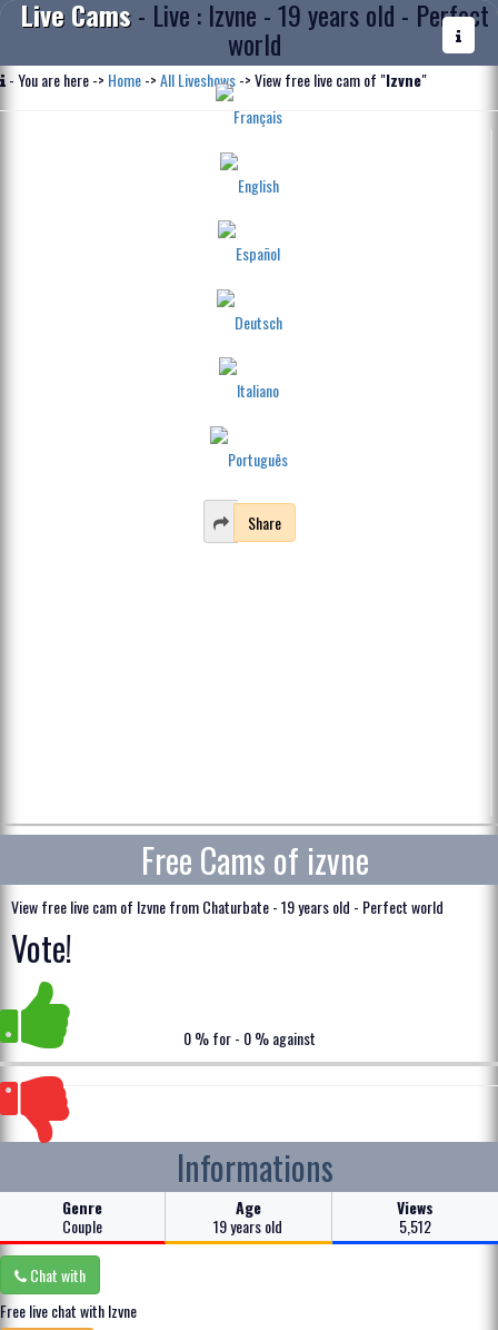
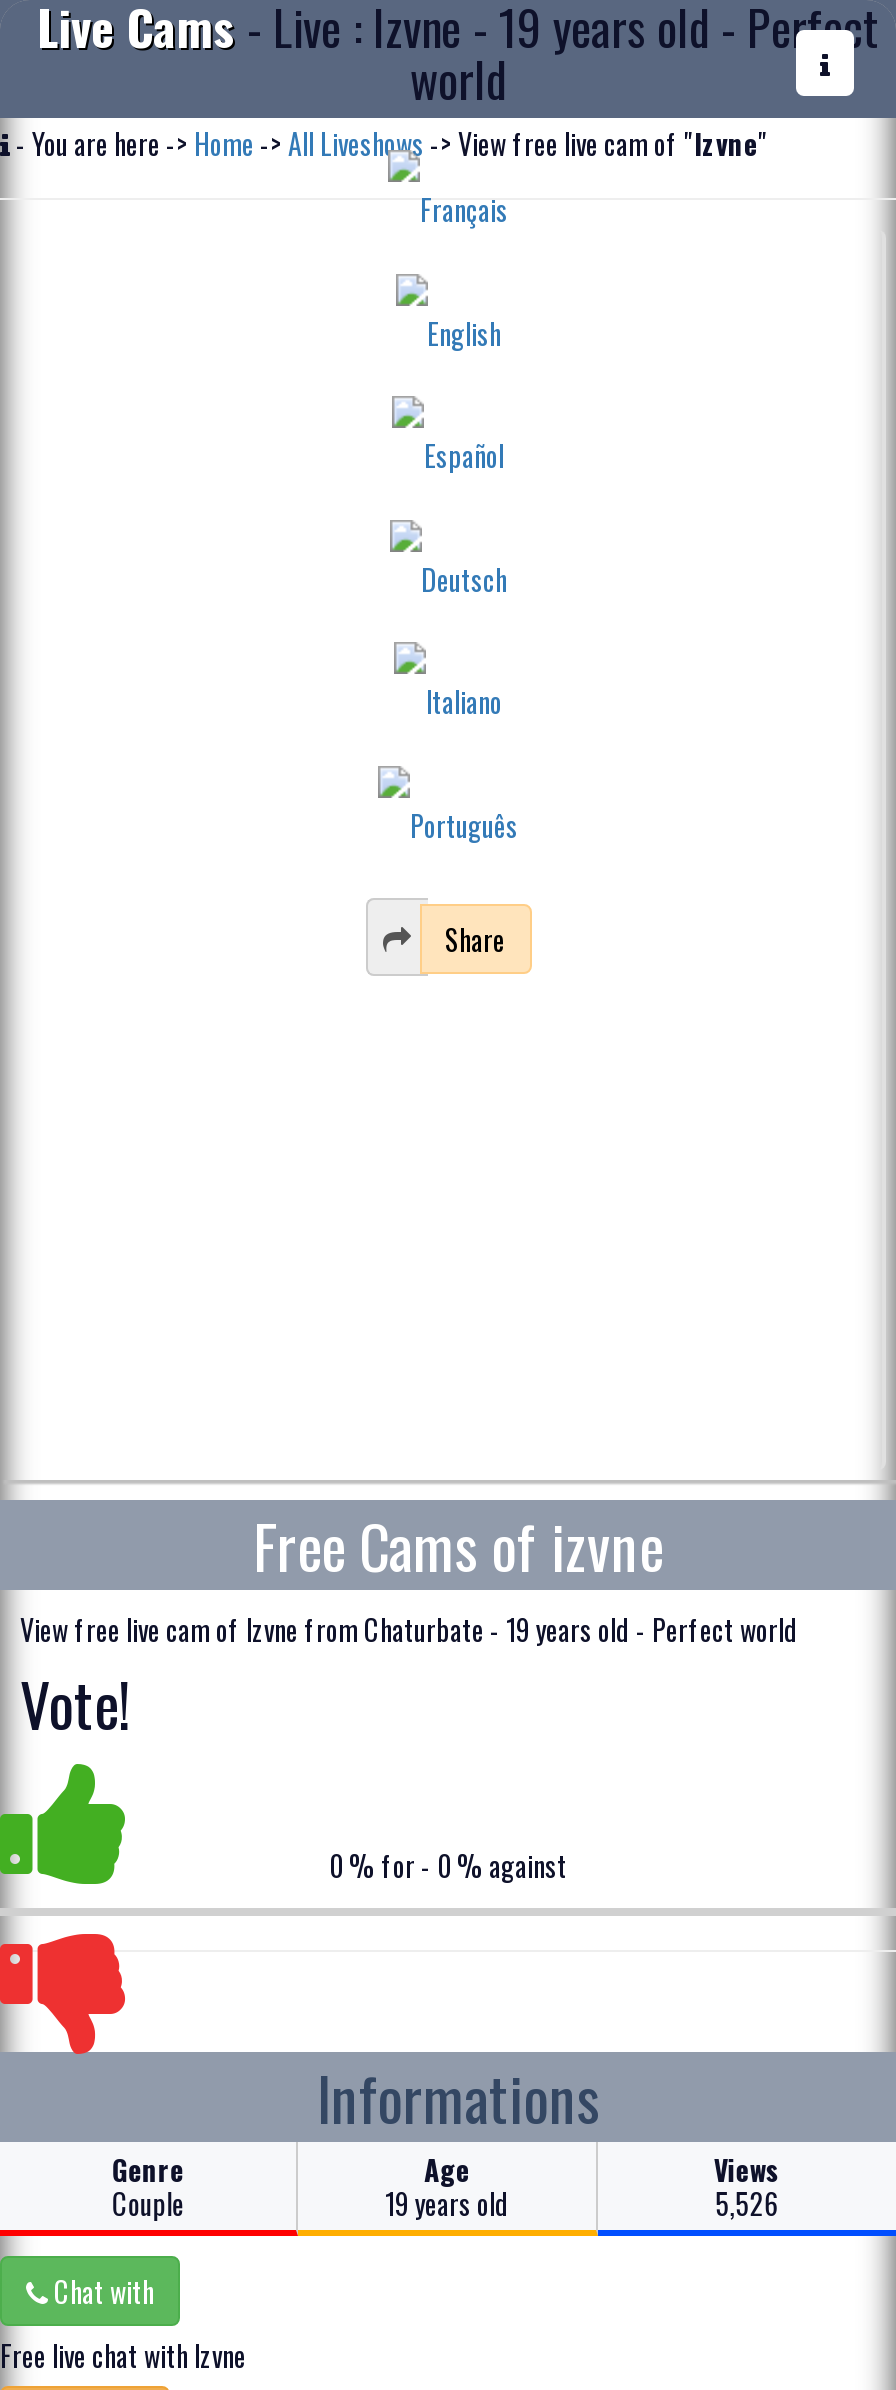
- 5,512
+ 5,526
